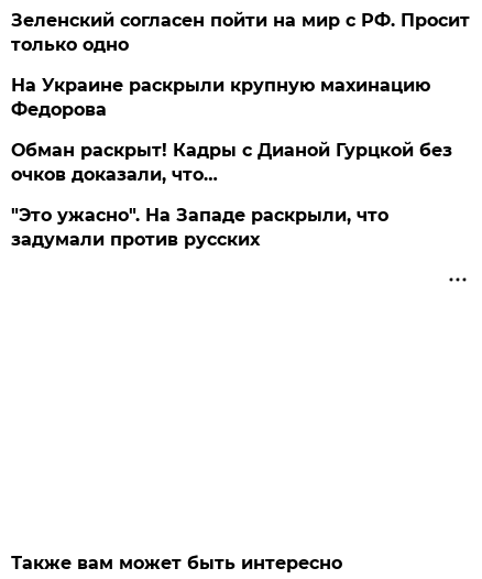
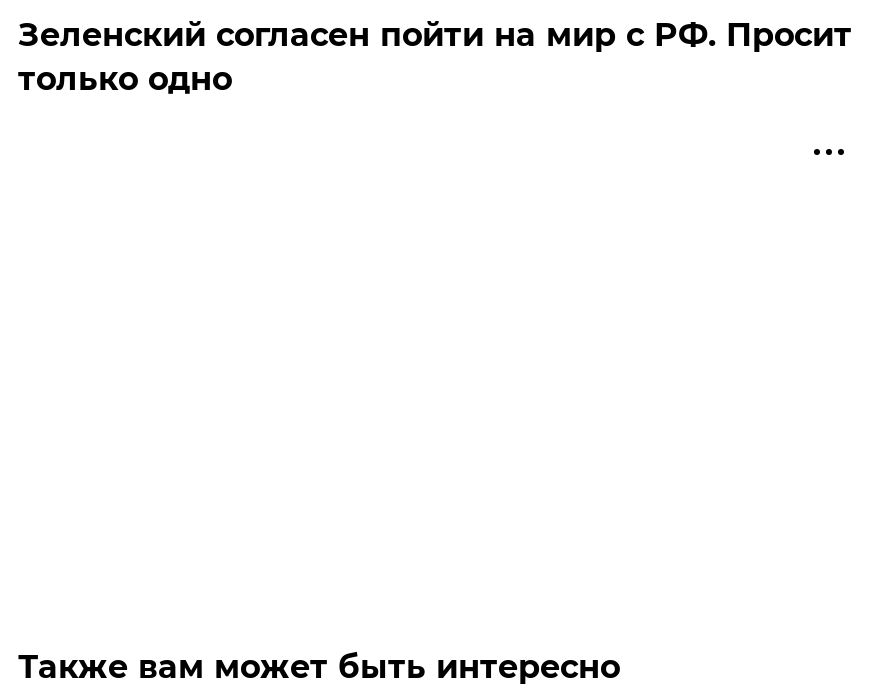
- На Украине раскрыли крупную махинацию
- Федорова
- Обман раскрыт! Кадры с Дианой Гурцкой без
- очков доказали, что…
- "Это ужасно". На Западе раскрыли, что
- задумали против русских
